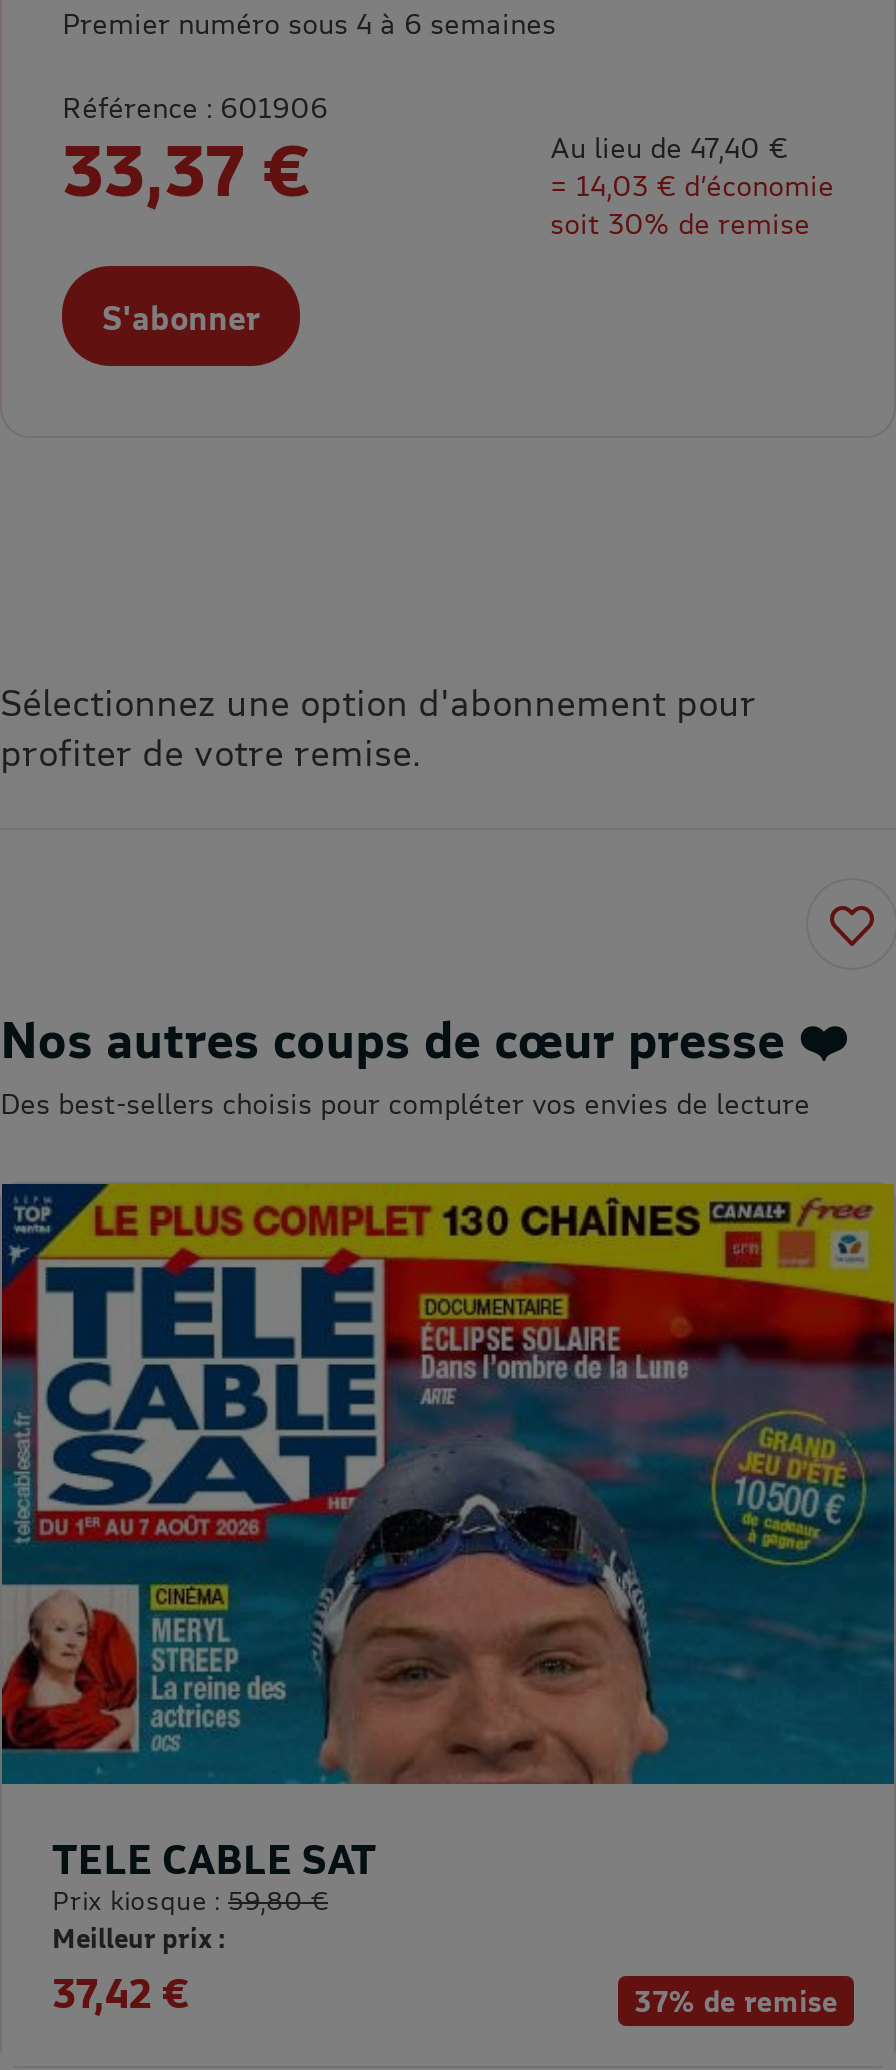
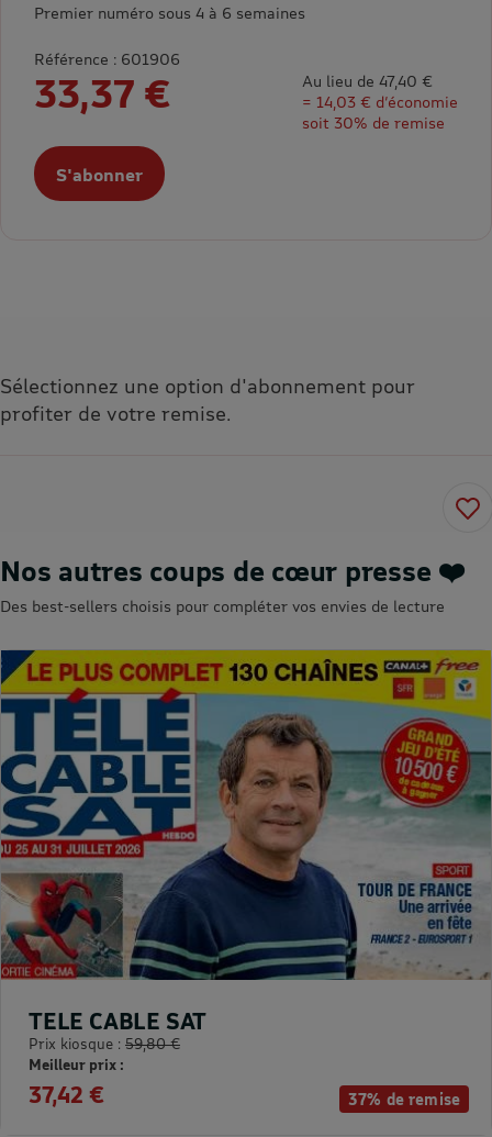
- [image]
+ [image]
